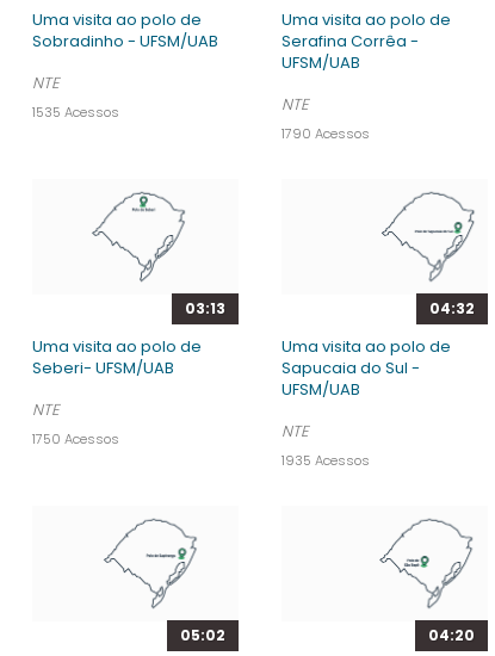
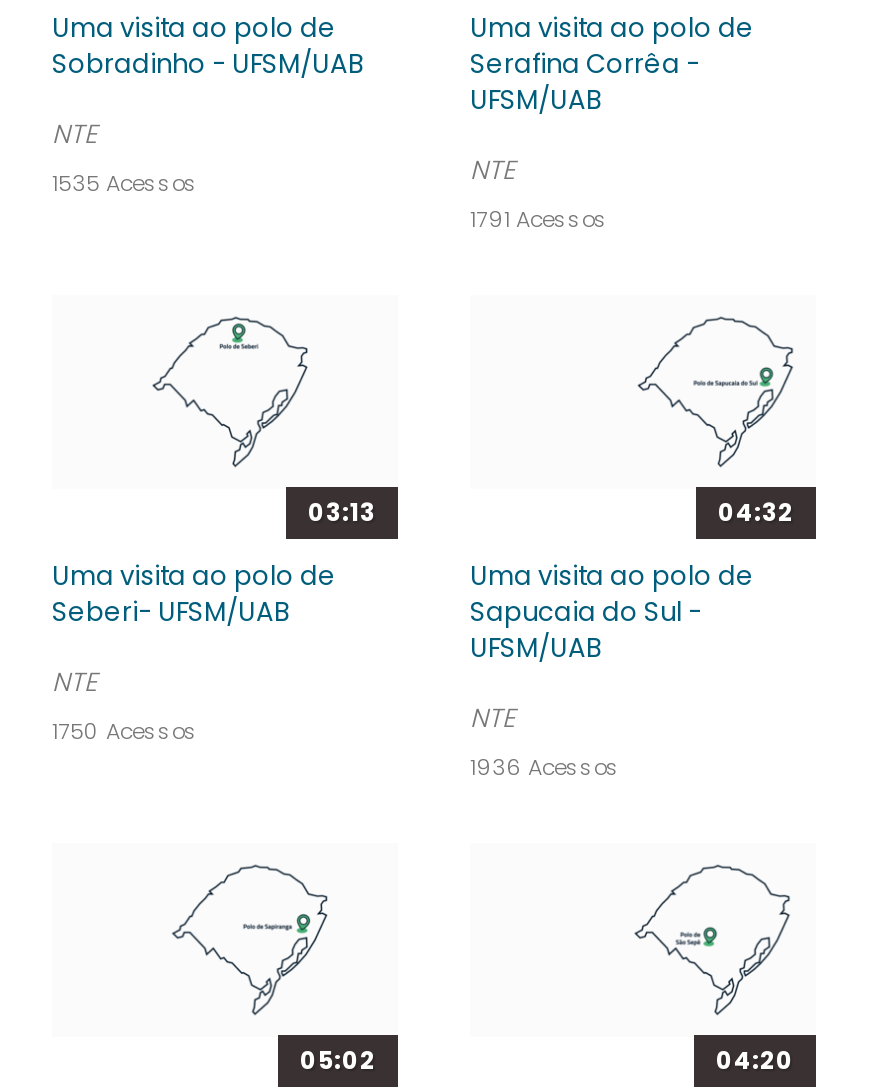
- 1790 Acessos
+ 1791 Acessos

- 1935 Acessos
+ 1936 Acessos
